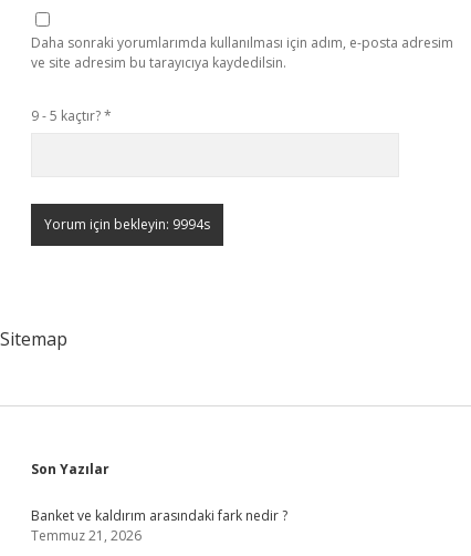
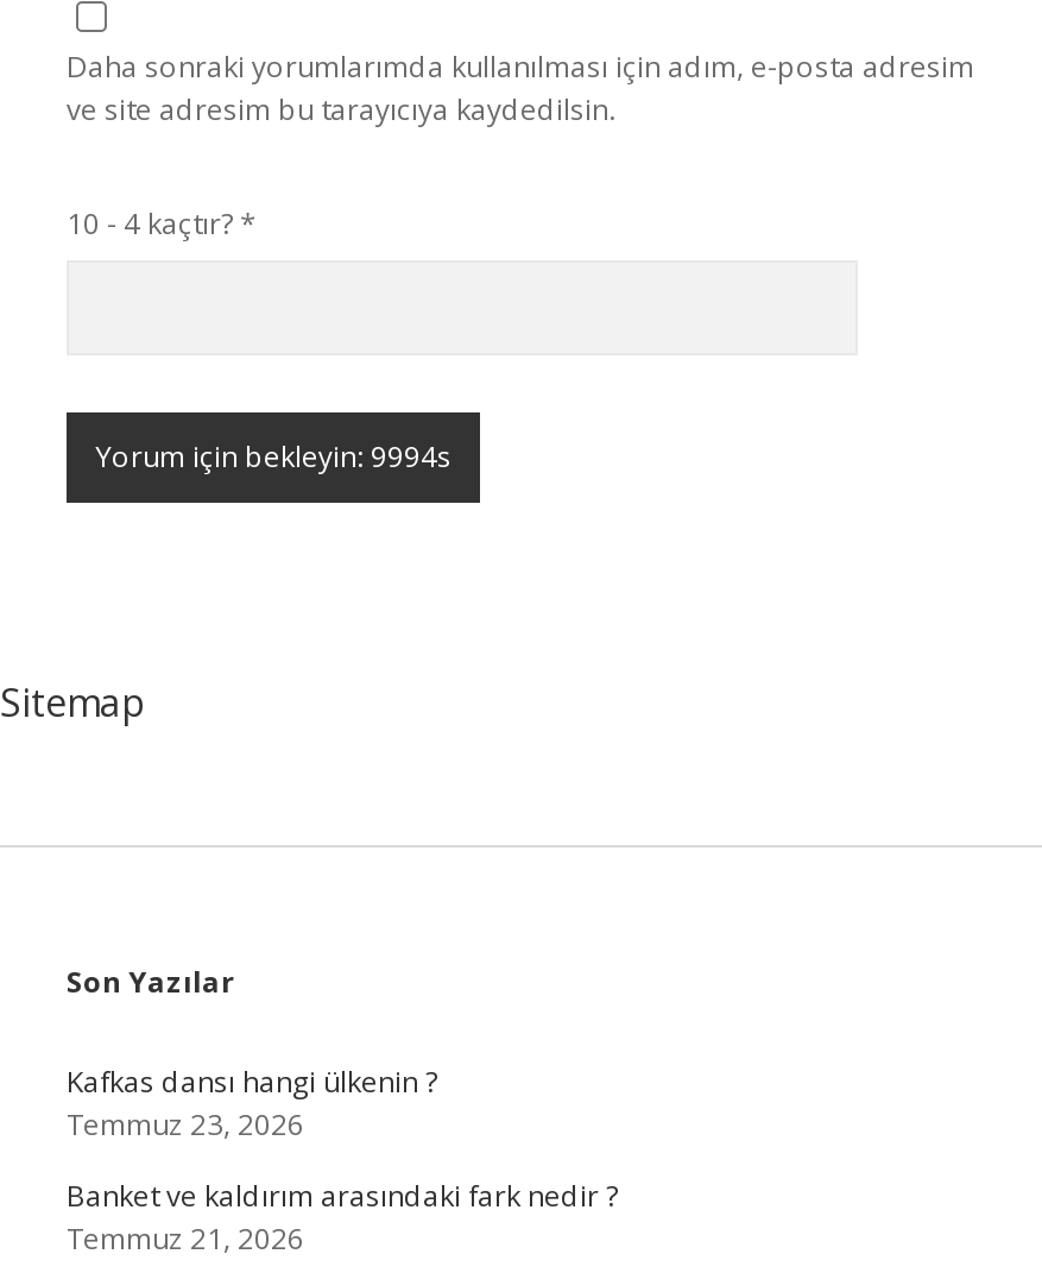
- 9 - 5 kaçtır? *
+ 10 - 4 kaçtır? *

+ Kafkas dansı hangi ülkenin ?
+ Temmuz 23, 2026
